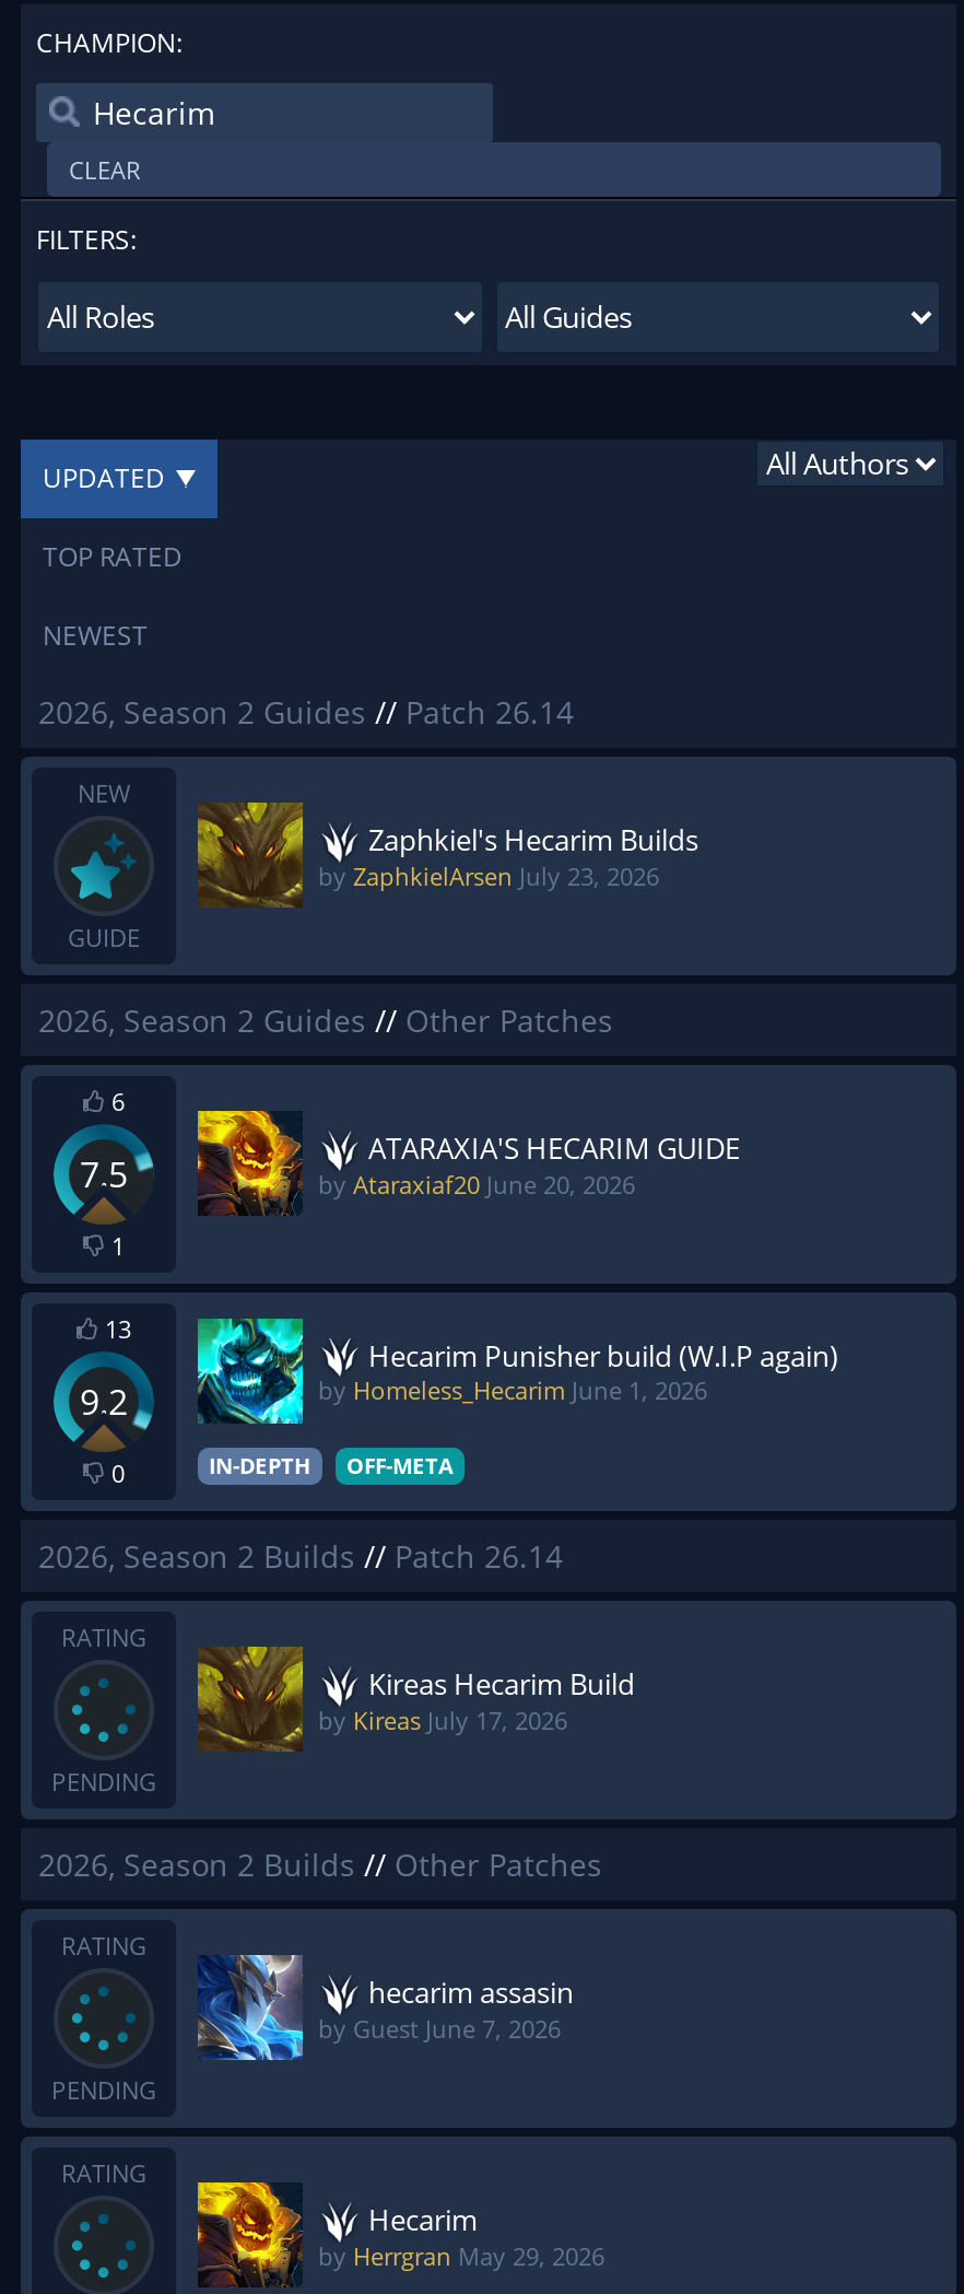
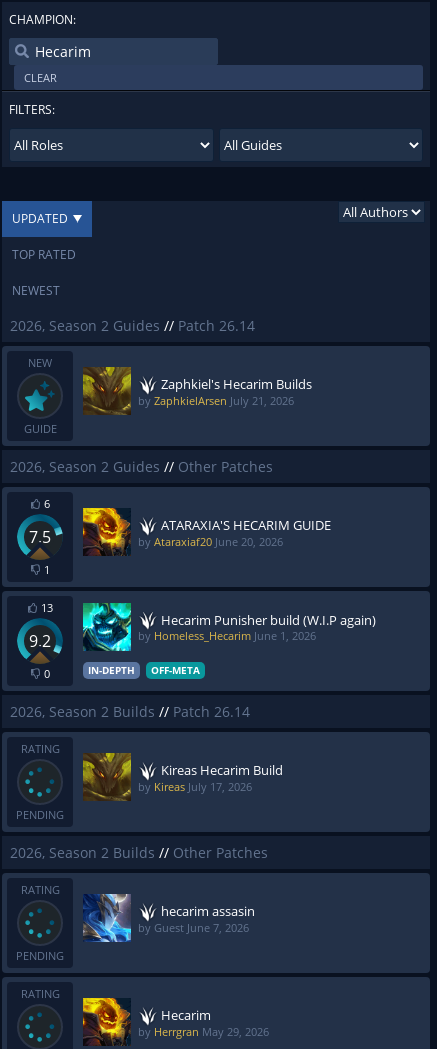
- by ZaphkielArsen July 23, 2026
+ by ZaphkielArsen July 21, 2026
